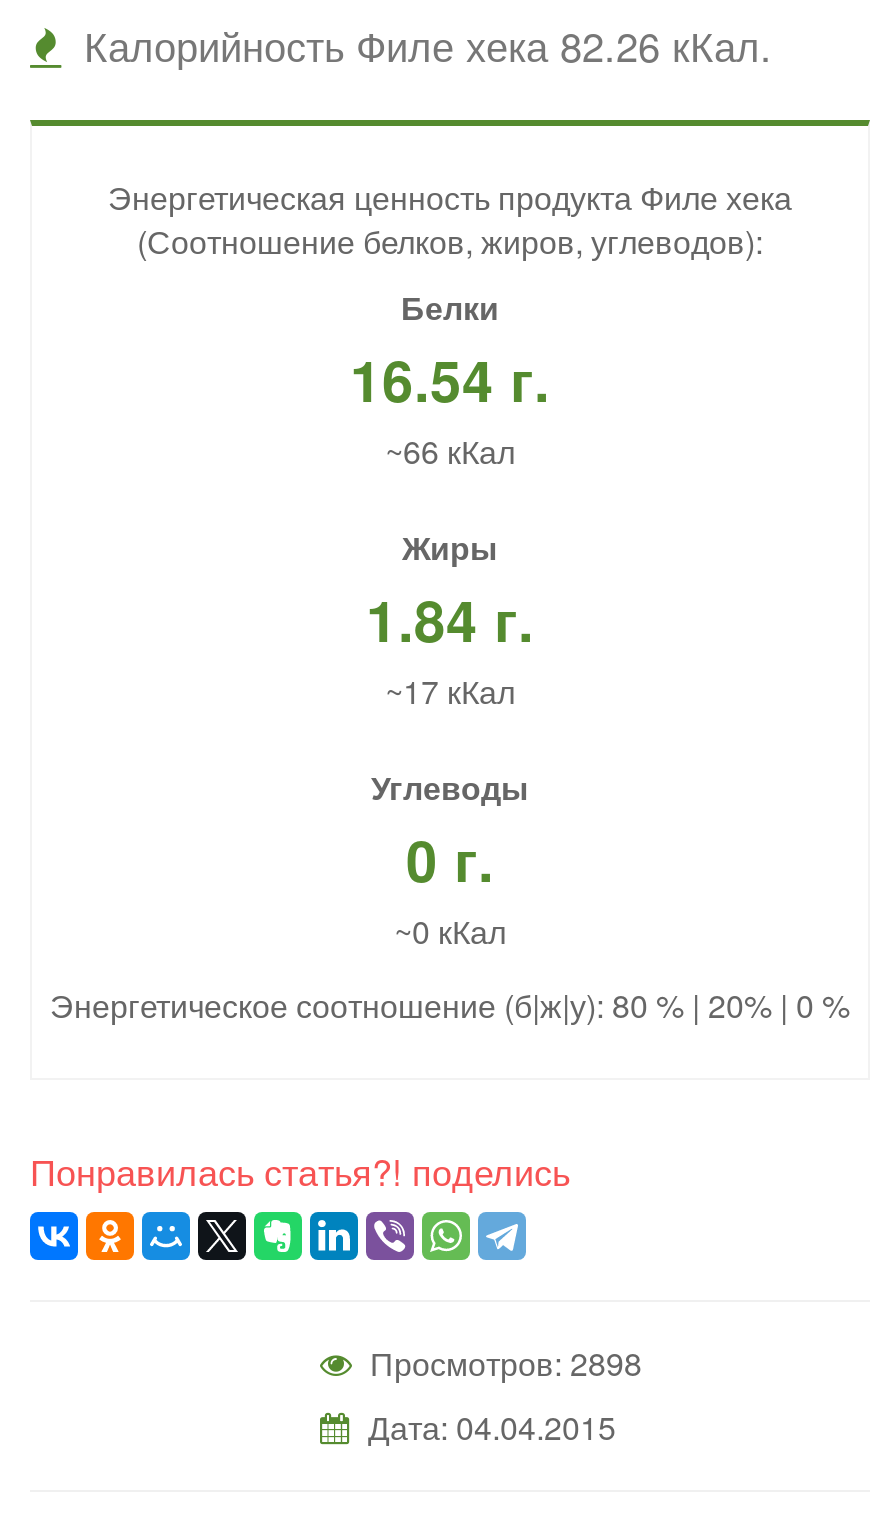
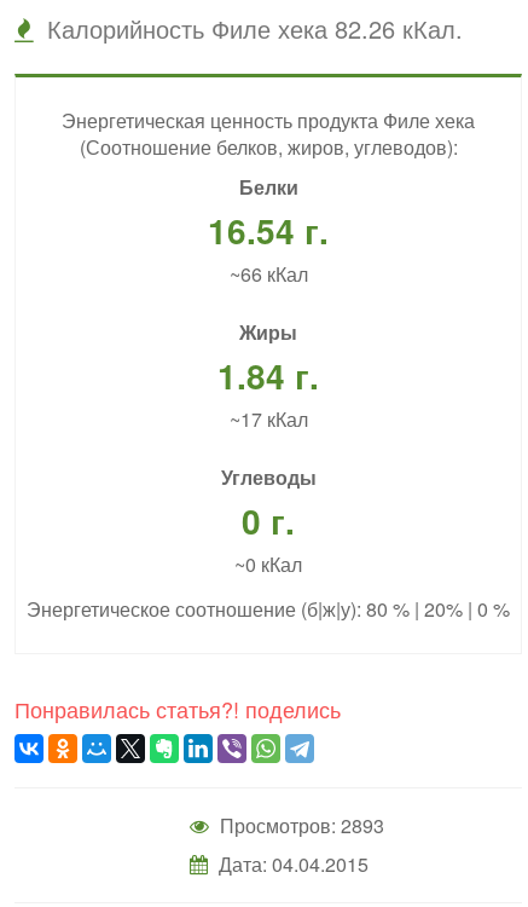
- Просмотров: 2898
+ Просмотров: 2893
